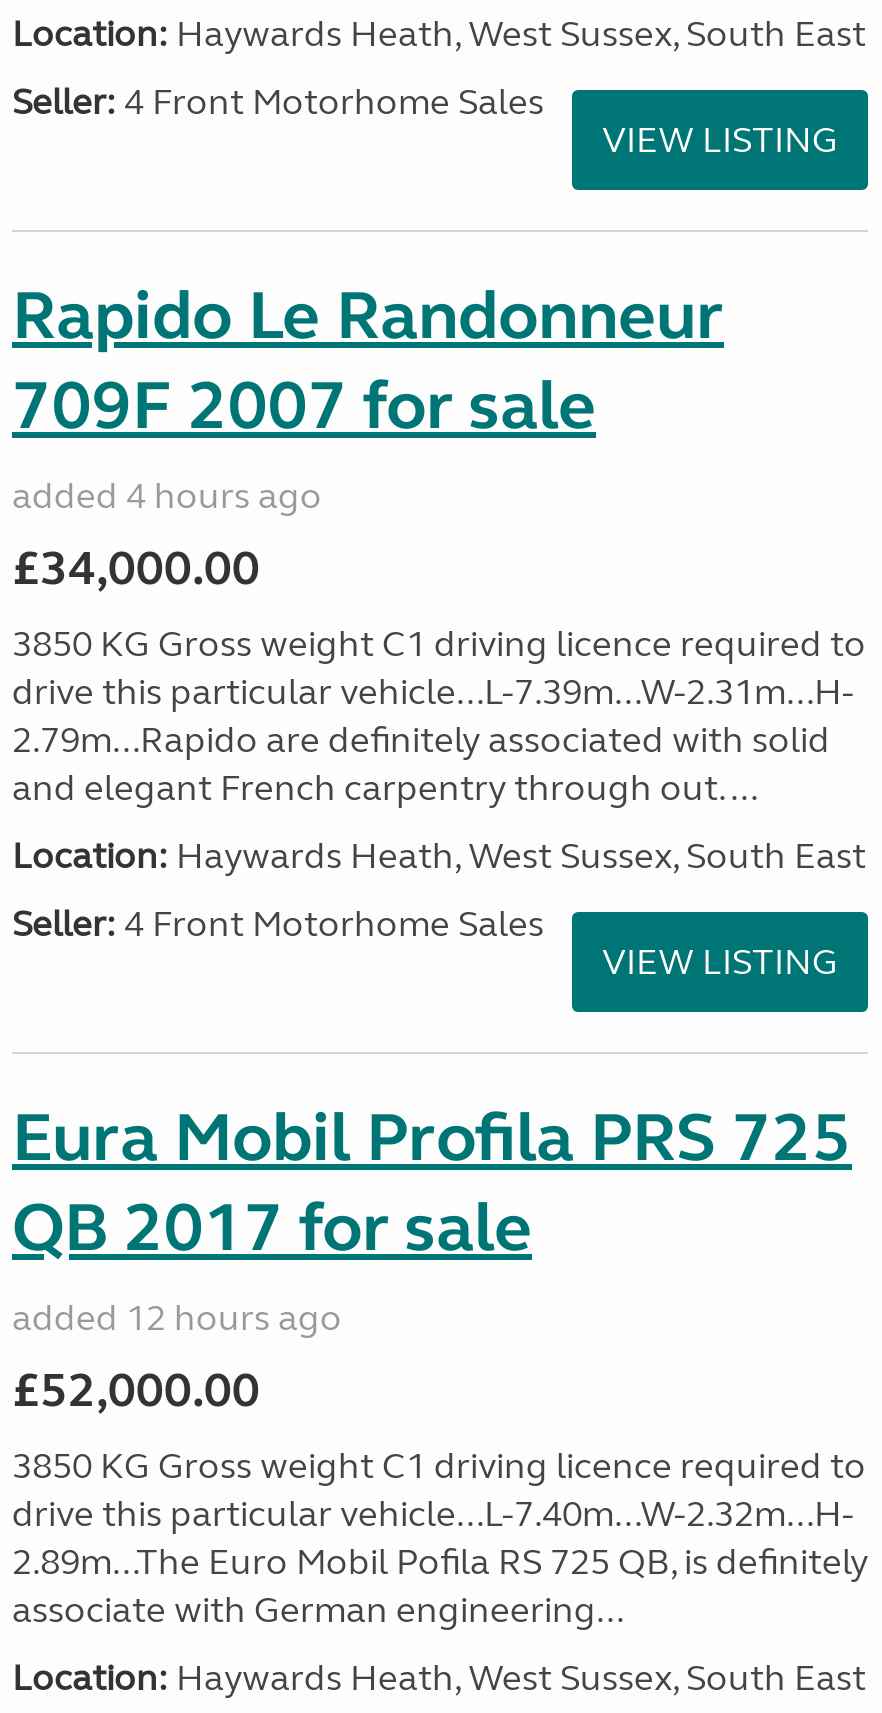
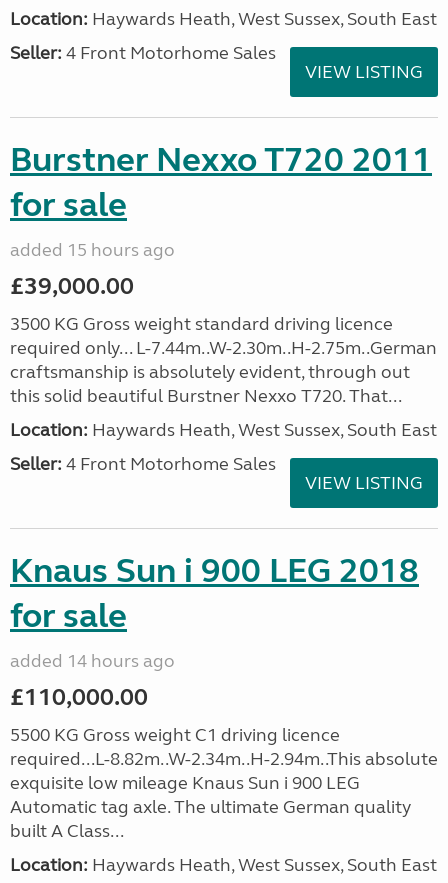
- Rapido Le Randonneur
- 709F 2007 for sale
- added 4 hours ago
- £34,000.00
- 3850 KG Gross weight C1 driving licence required to
- drive this particular vehicle...L-7.39m...W-2.31m...H-
- 2.79m...Rapido are definitely associated with solid
- and elegant French carpentry through out. ...
+ Burstner Nexxo T720 2011
+ for sale
+ added 15 hours ago
+ £39,000.00
+ 3500 KG Gross weight standard driving licence
+ required only... L-7.44m..W-2.30m..H-2.75m..German
+ craftsmanship is absolutely evident, through out
+ this solid beautiful Burstner Nexxo T720. That...

- Eura Mobil Profila PRS 725
- QB 2017 for sale
- added 12 hours ago
- £52,000.00
- 3850 KG Gross weight C1 driving licence required to
- drive this particular vehicle...L-7.40m...W-2.32m...H-
- 2.89m...The Euro Mobil Pofila RS 725 QB, is definitely
- associate with German engineering...
+ Knaus Sun i 900 LEG 2018
+ for sale
+ added 14 hours ago
+ £110,000.00
+ 5500 KG Gross weight C1 driving licence
+ required...L-8.82m..W-2.34m..H-2.94m..This absolute
+ exquisite low mileage Knaus Sun i 900 LEG
+ Automatic tag axle. The ultimate German quality
+ built A Class...
